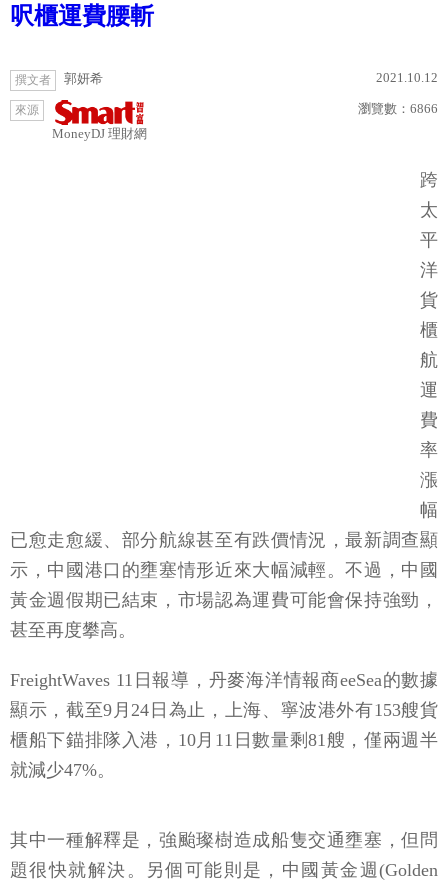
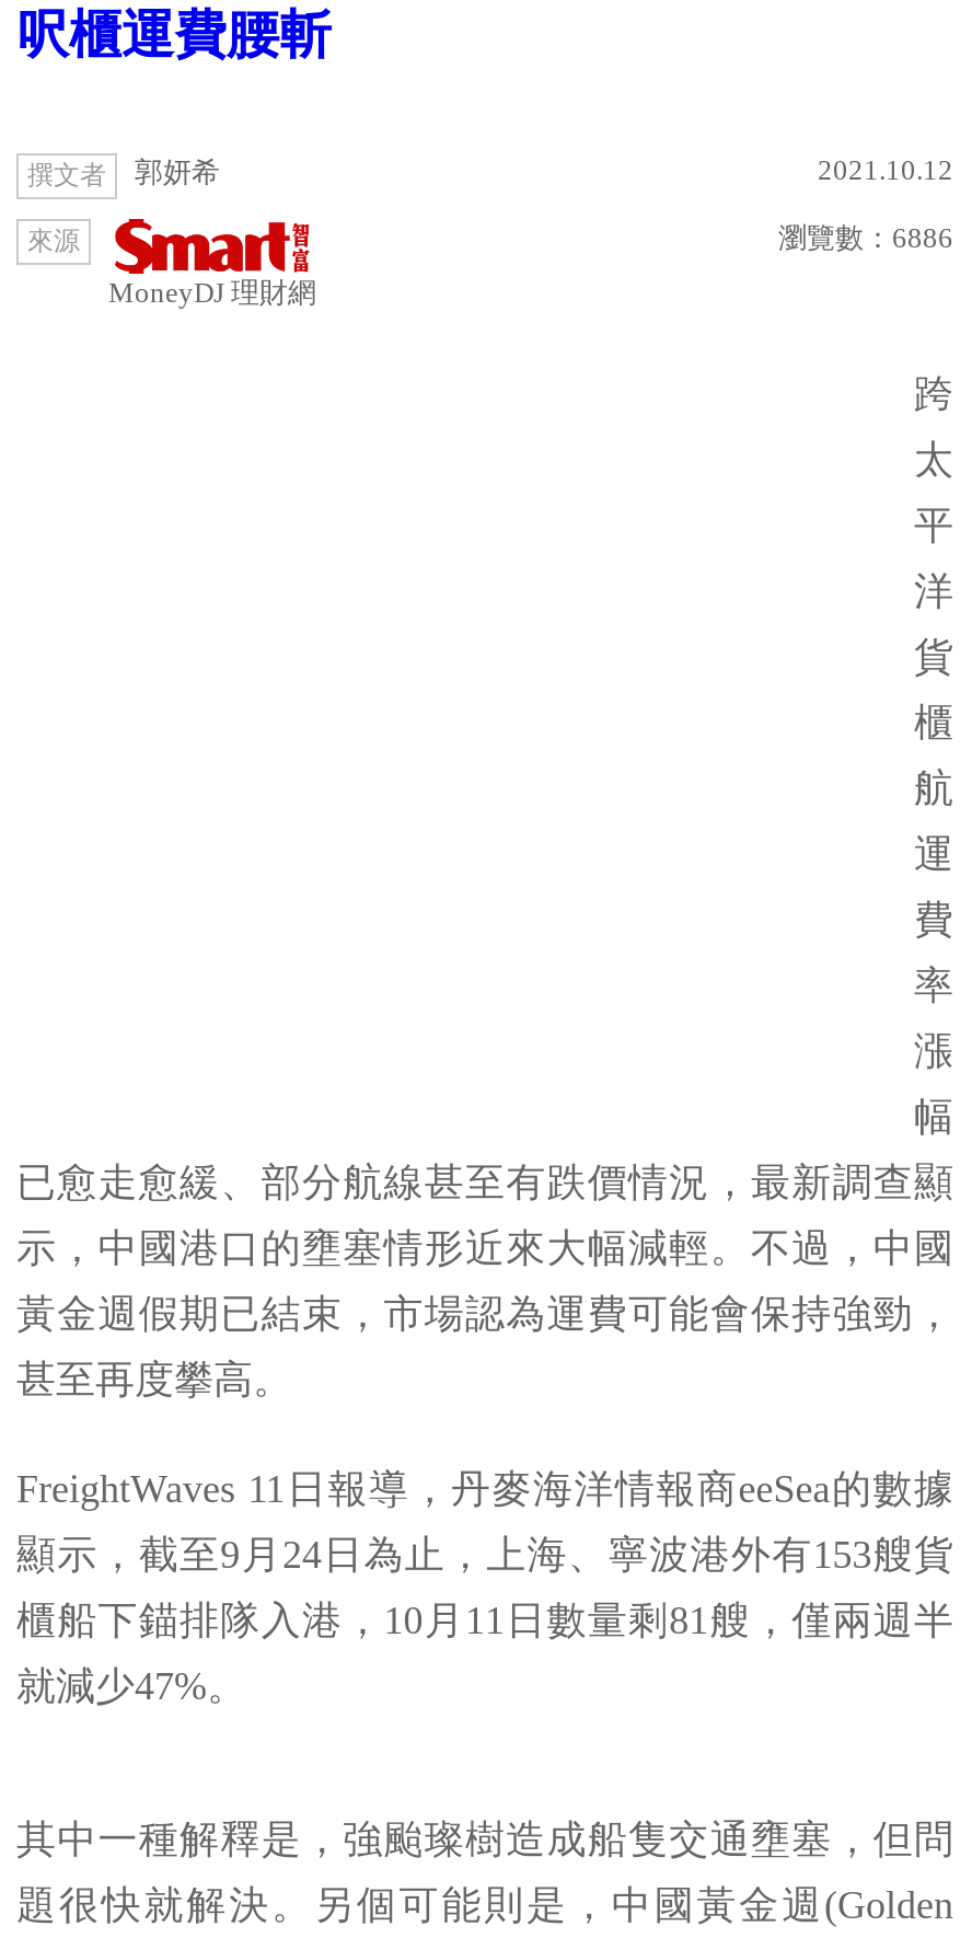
- 瀏覽數：6866
+ 瀏覽數：6886
